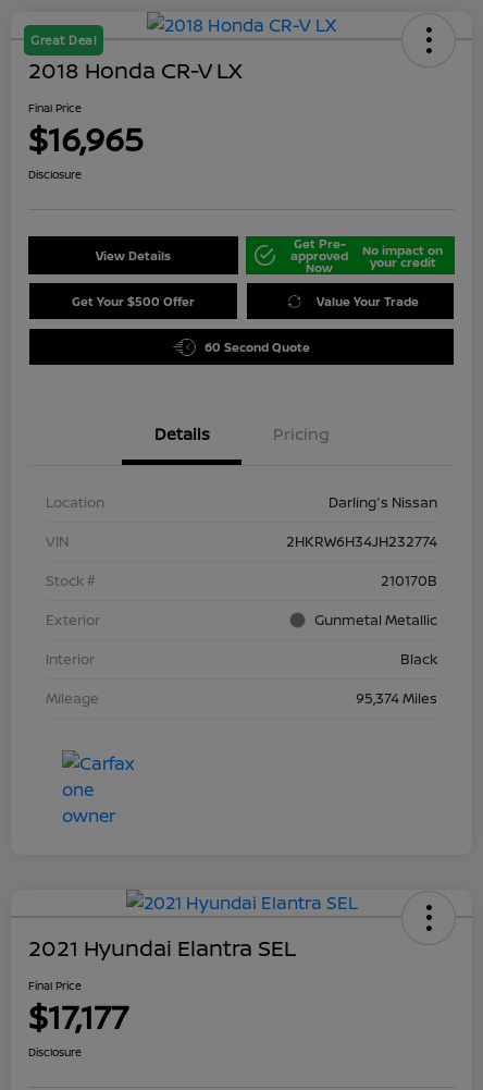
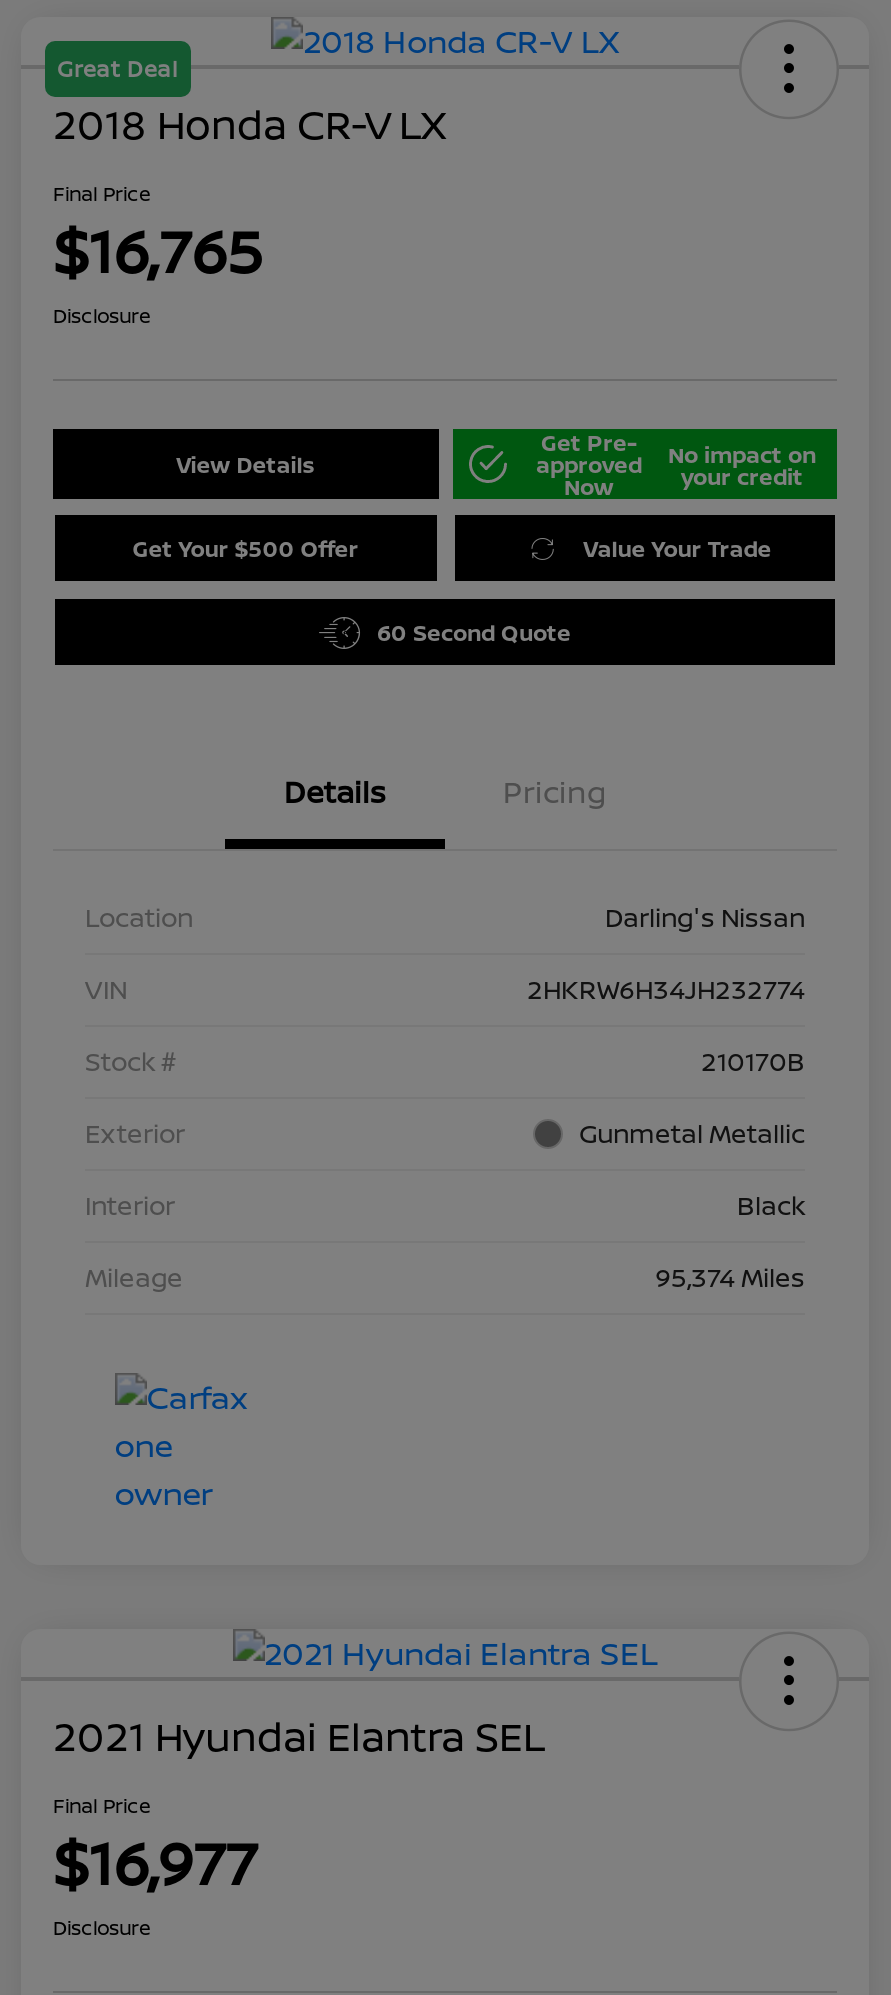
- $16,965
+ $16,765

- $17,177
+ $16,977
